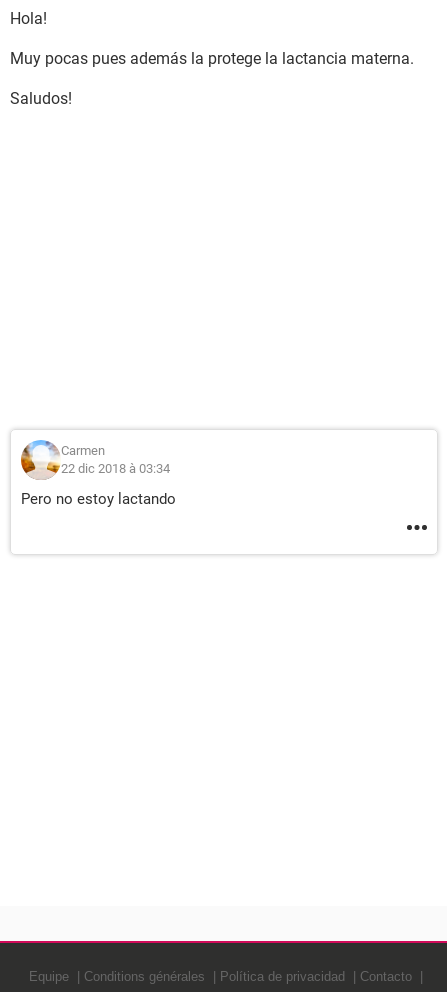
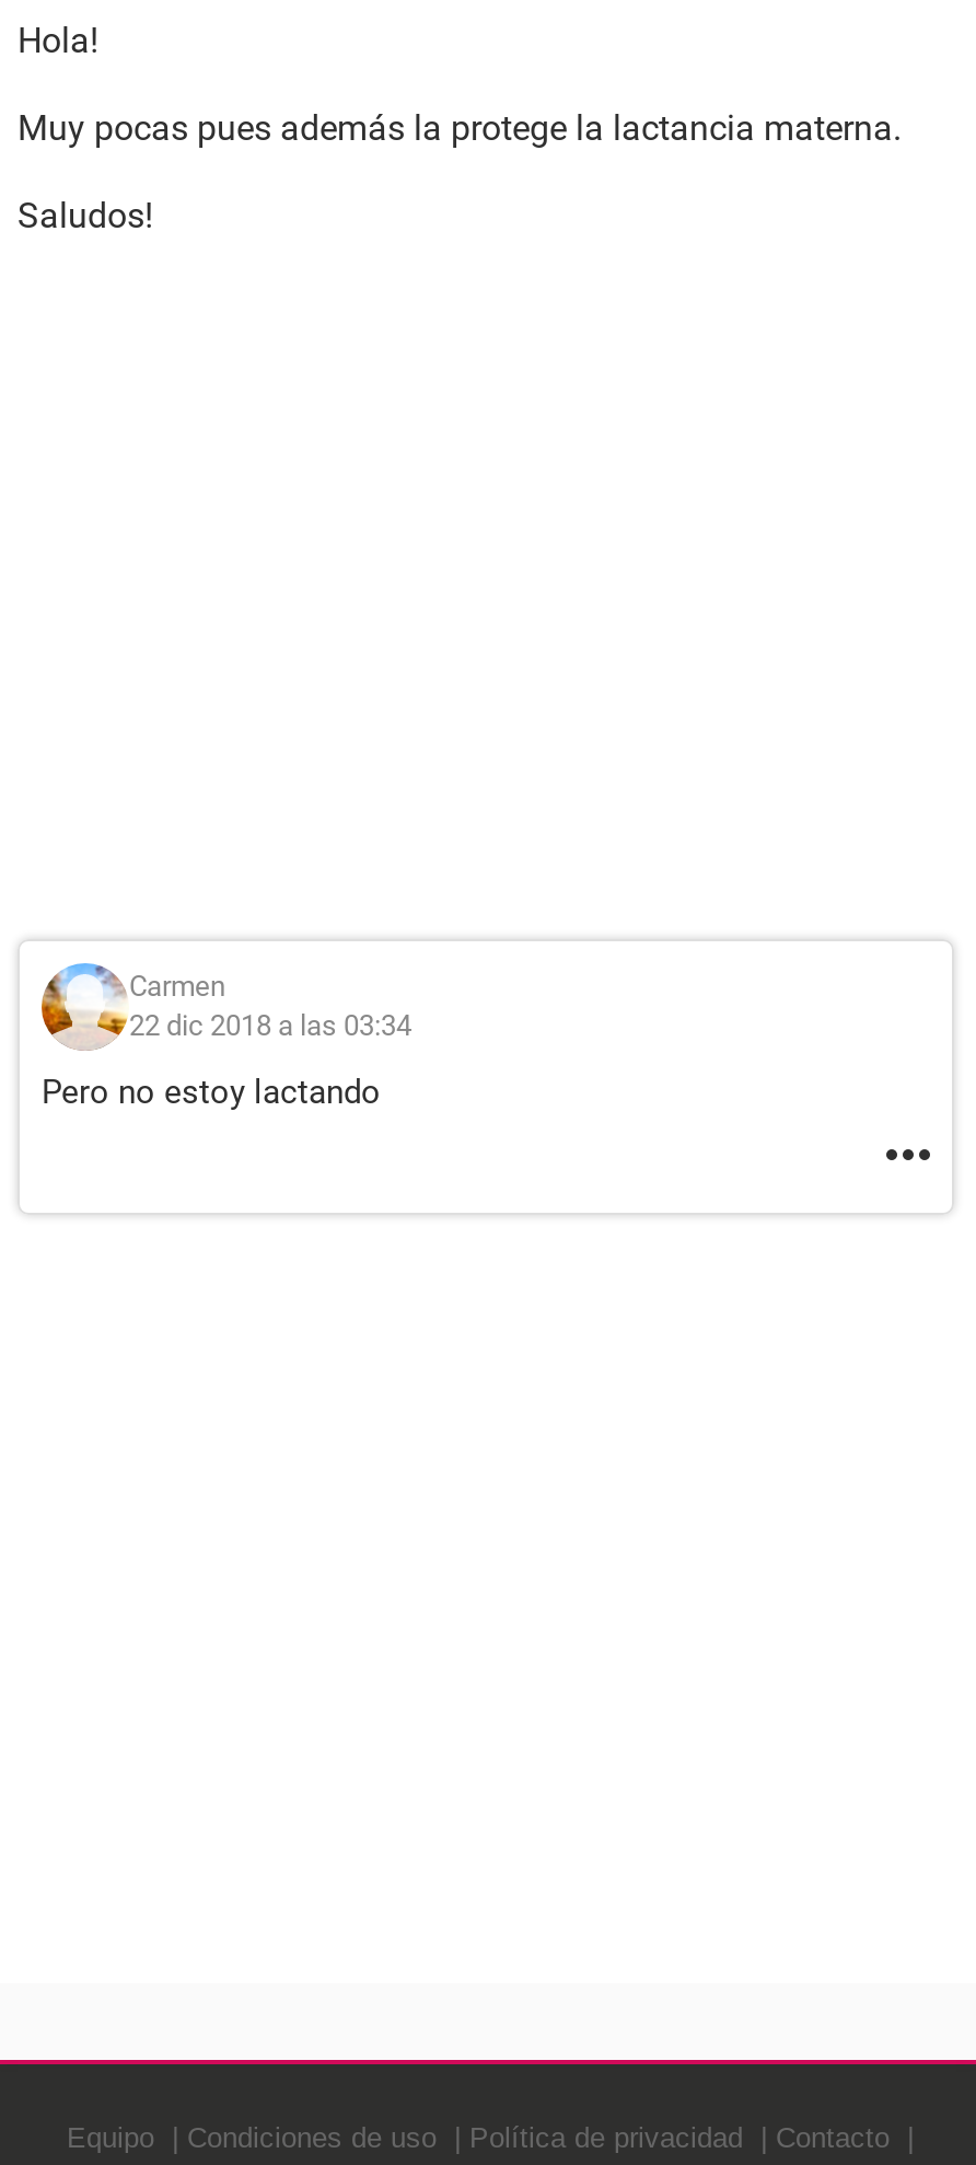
- 22 dic 2018 à 03:34
+ 22 dic 2018 a las 03:34

- Equipe
- Conditions générales
+ Equipo
+ Condiciones de uso
